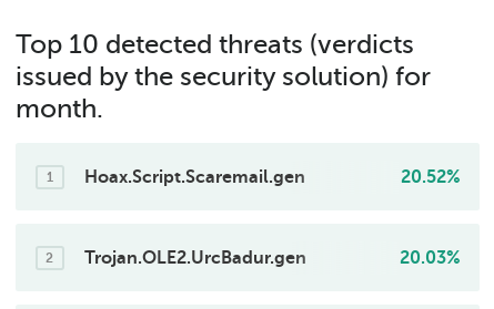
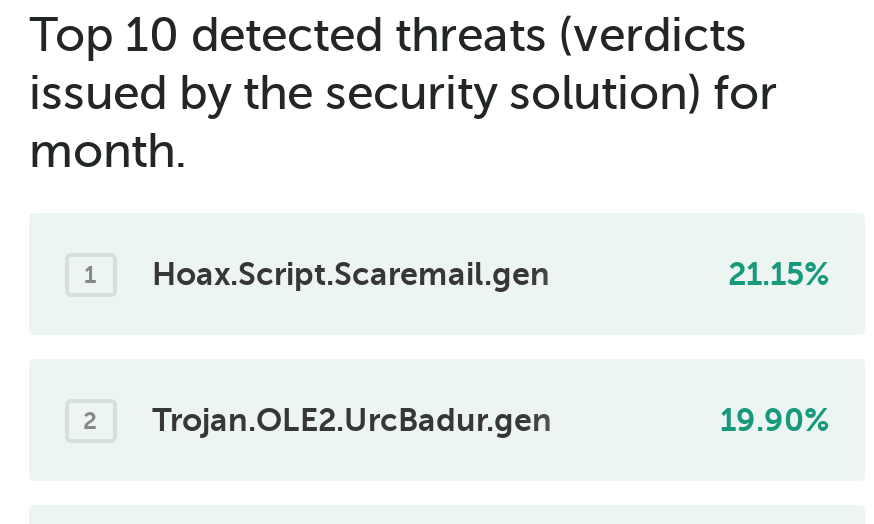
- 20.52%
+ 21.15%

- 20.03%
+ 19.90%
